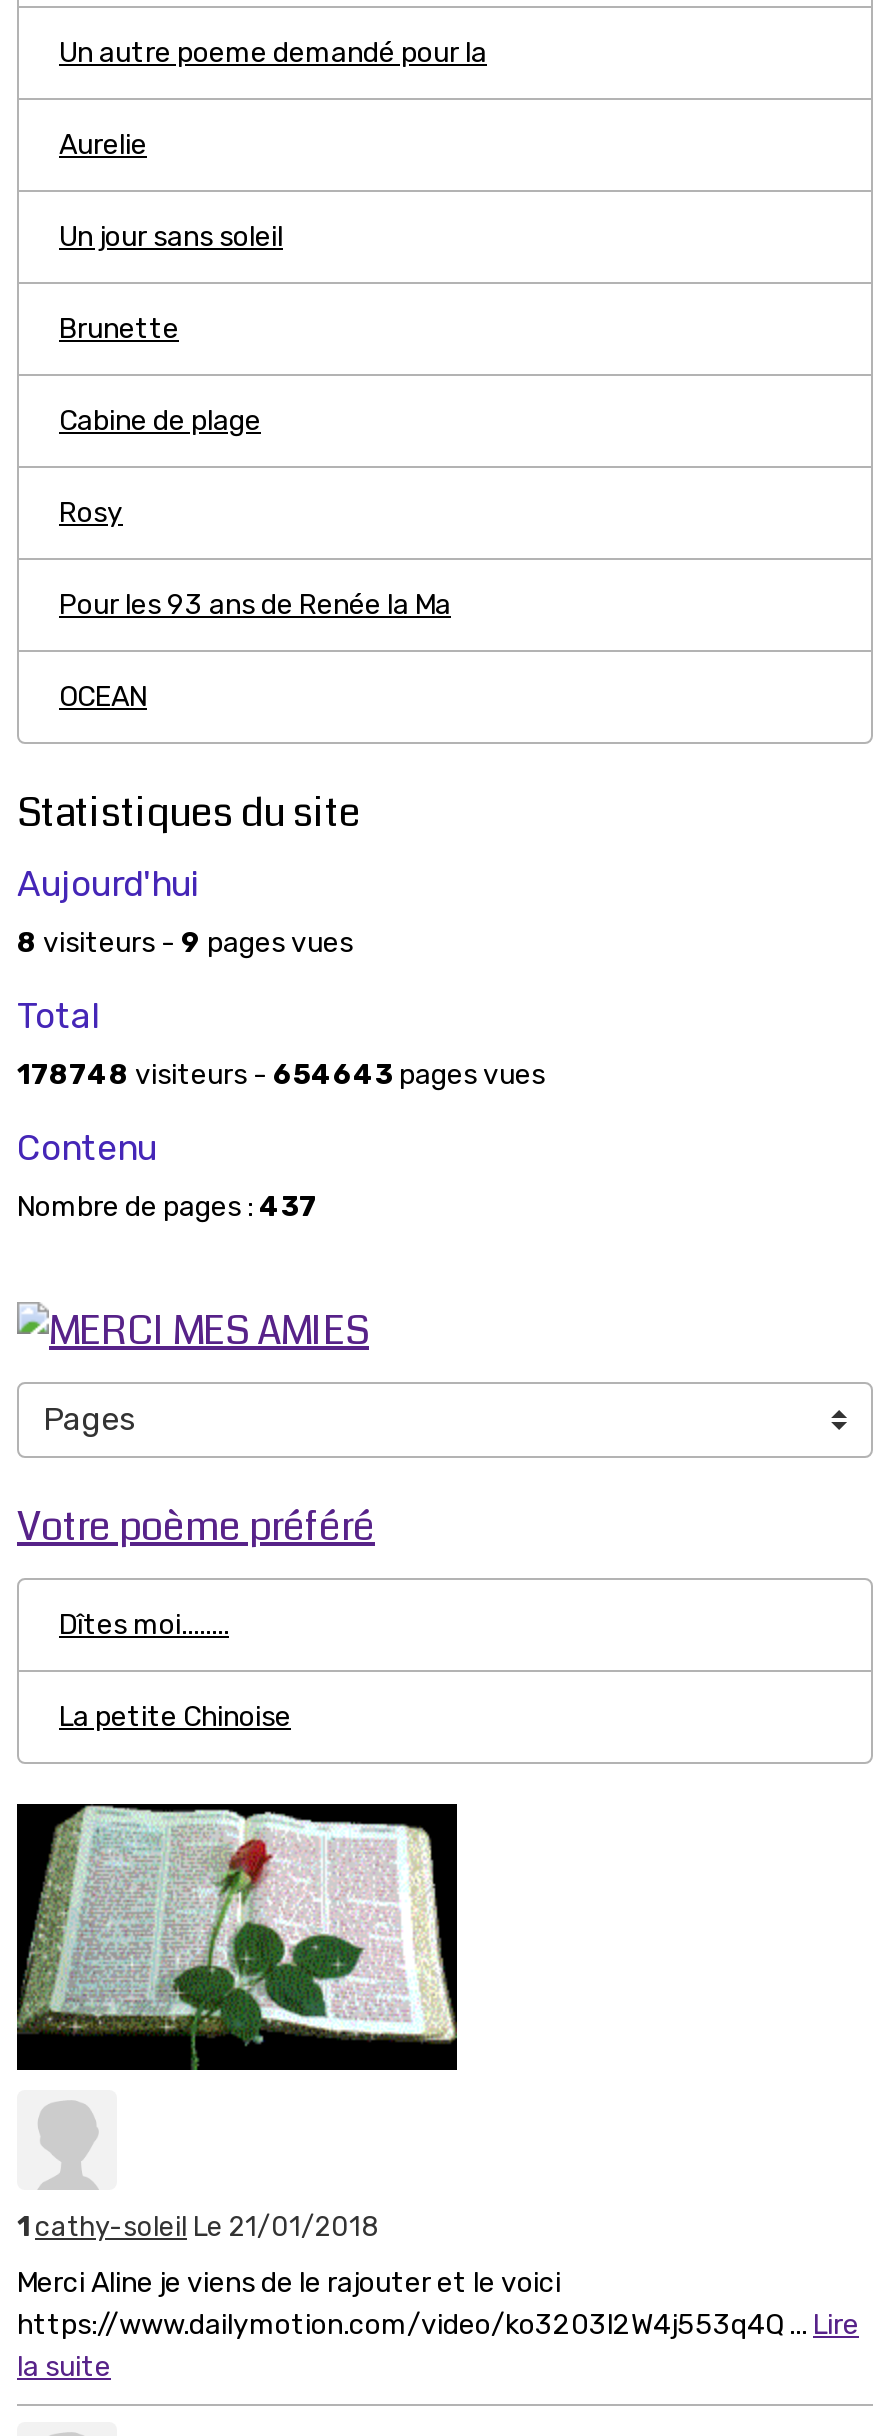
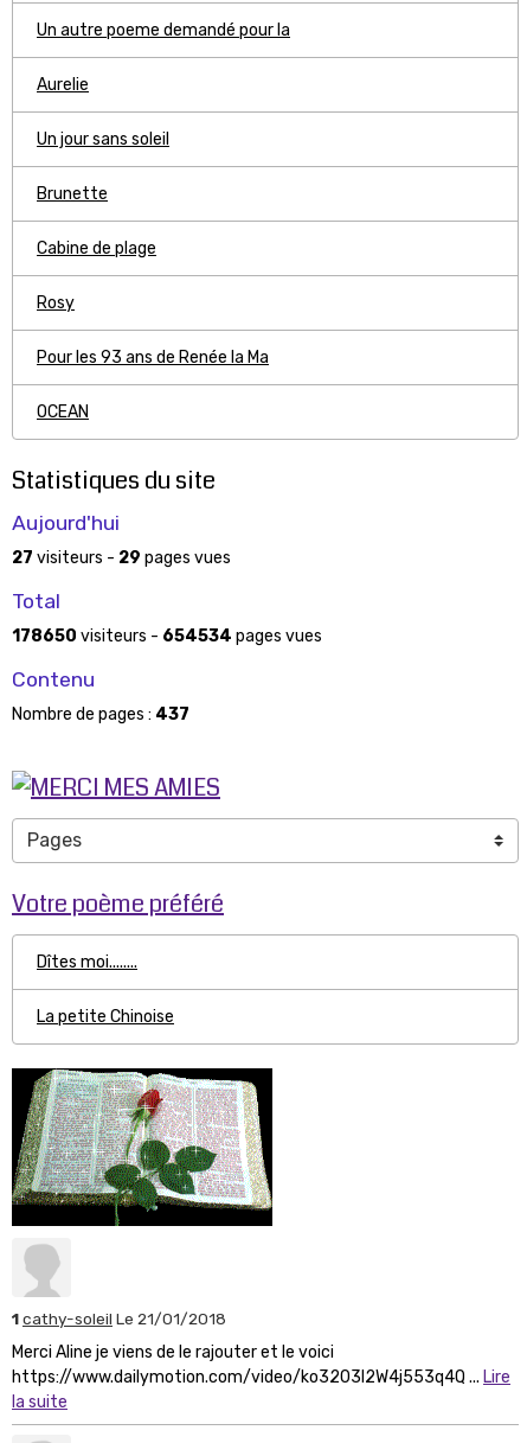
- 8 visiteurs - 9 pages vues
+ 27 visiteurs - 29 pages vues

- 178748 visiteurs - 654643 pages vues
+ 178650 visiteurs - 654534 pages vues
